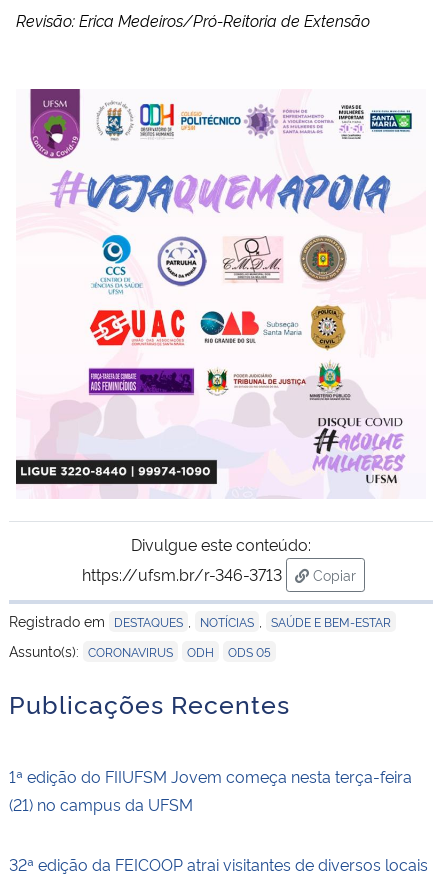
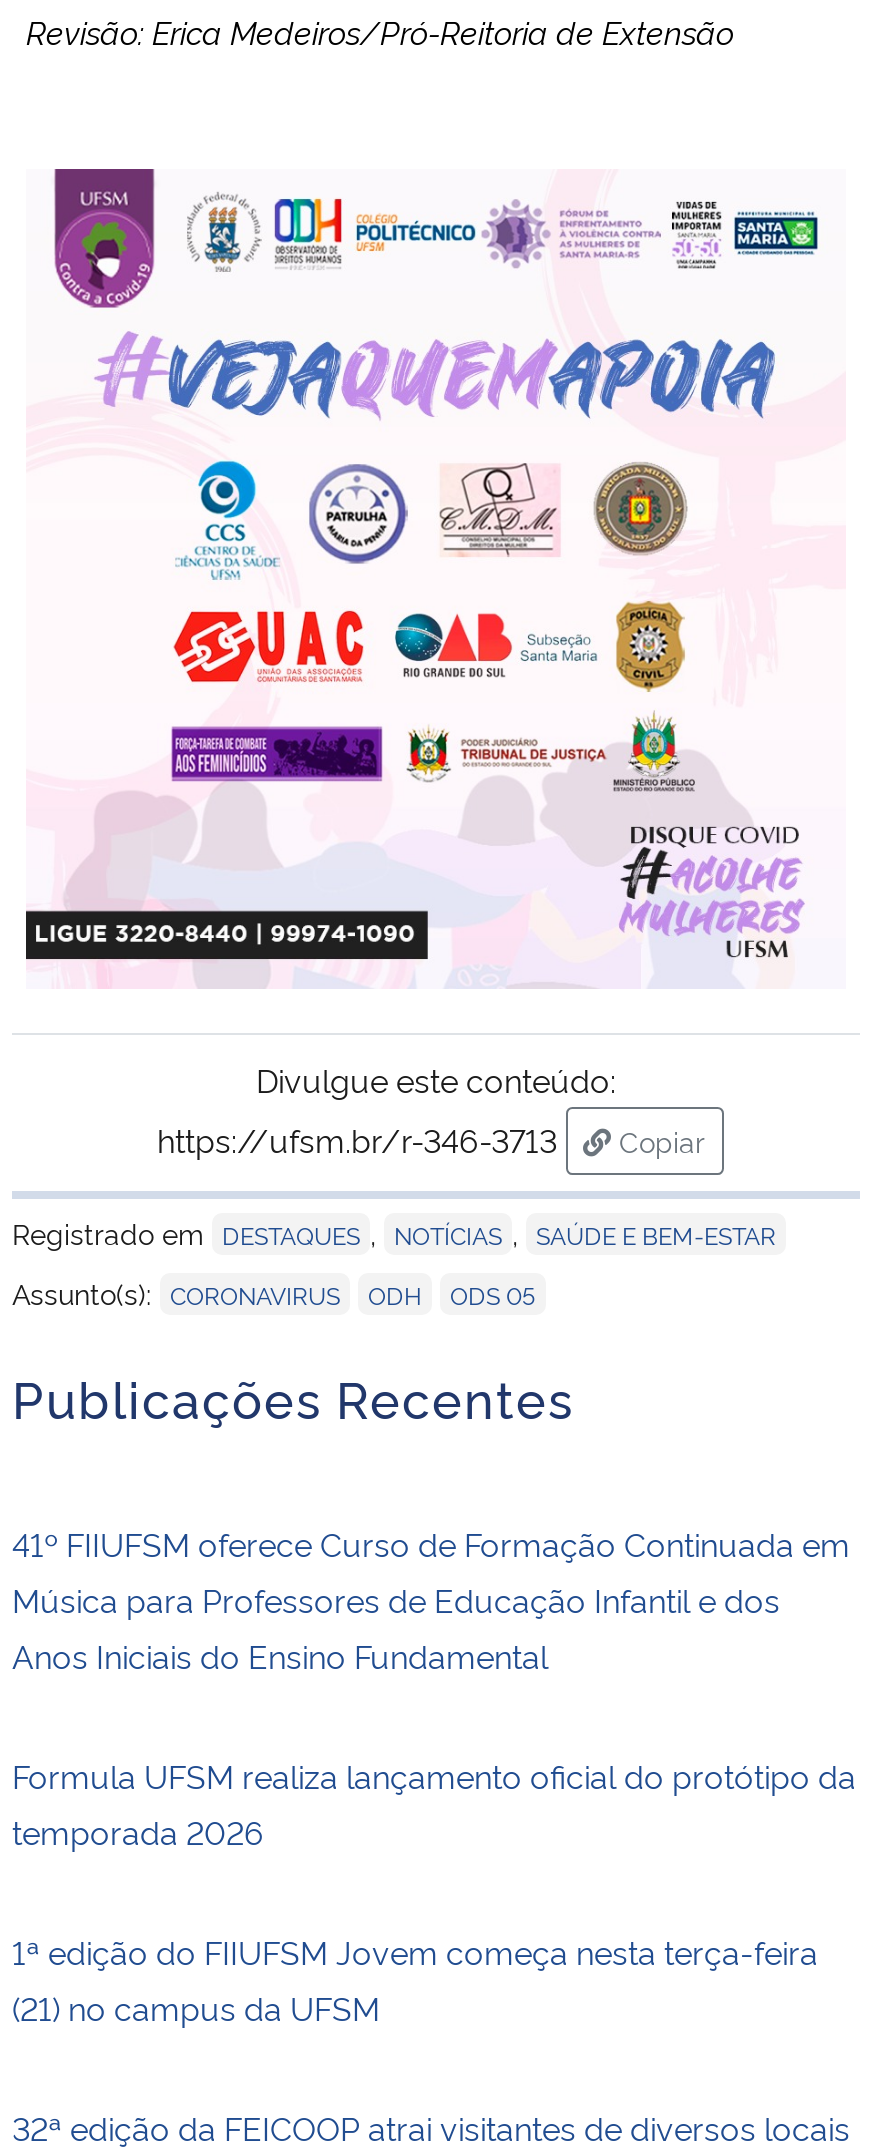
+ 41º FIIUFSM oferece Curso de Formação Continuada em
+ Música para Professores de Educação Infantil e dos
+ Anos Iniciais do Ensino Fundamental
+ Formula UFSM realiza lançamento oficial do protótipo da
+ temporada 2026
